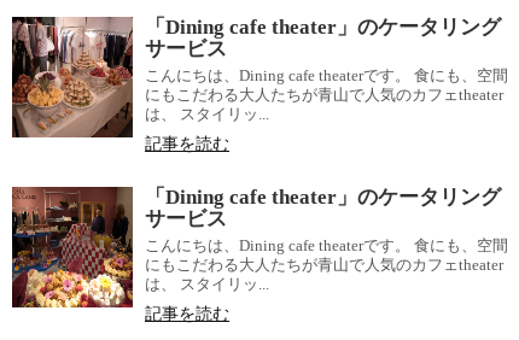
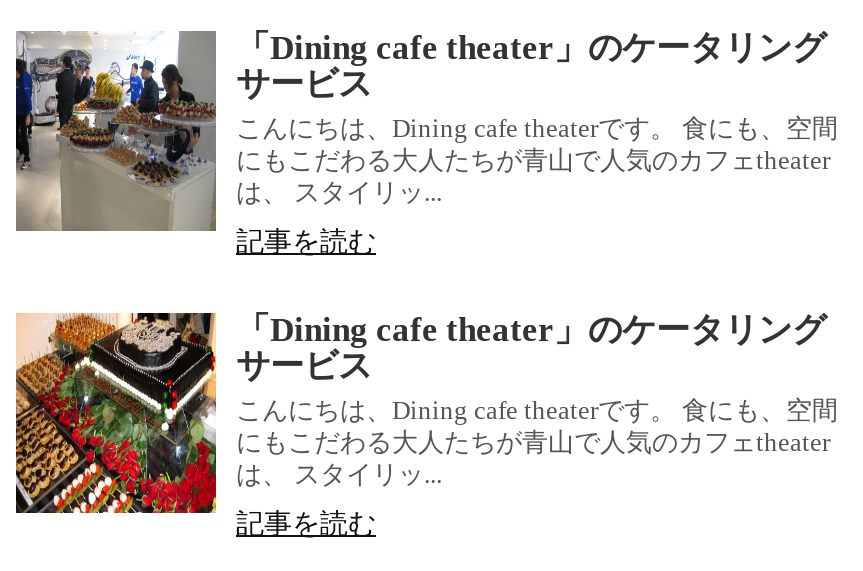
- [image]
+ [image]

- [image]
+ [image]
